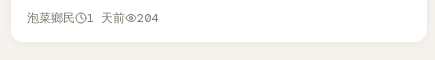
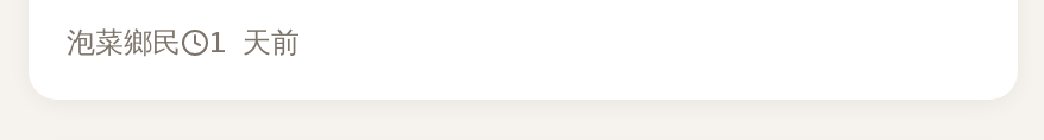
- 204
